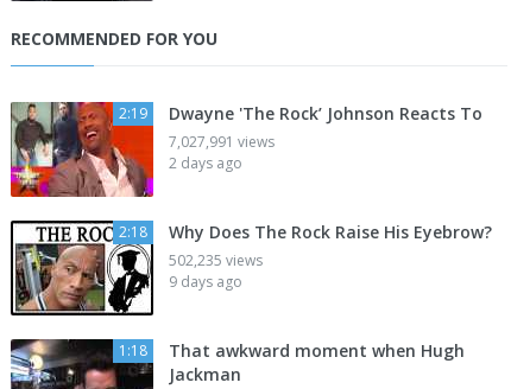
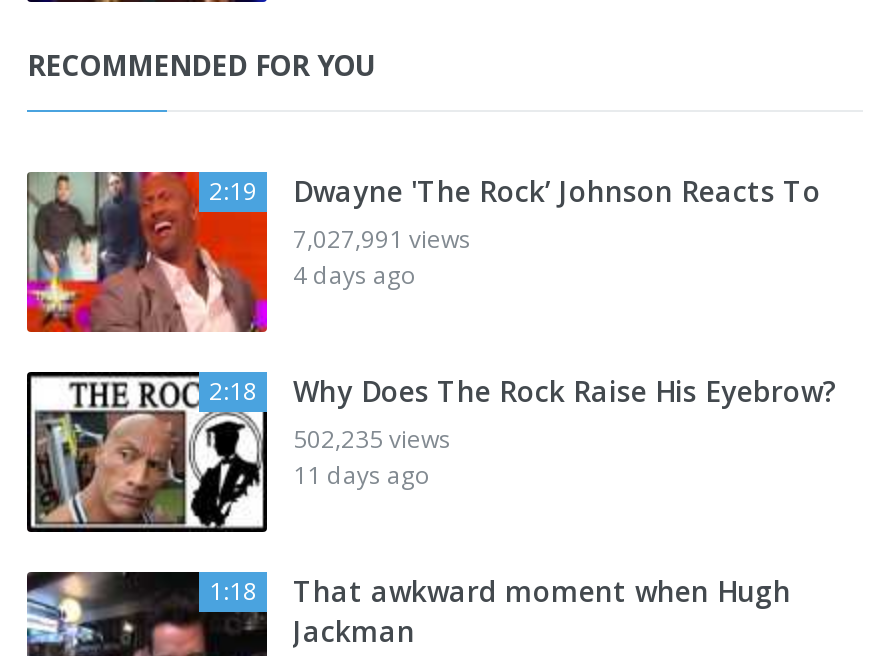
- 2 days ago
+ 4 days ago

- 9 days ago
+ 11 days ago
